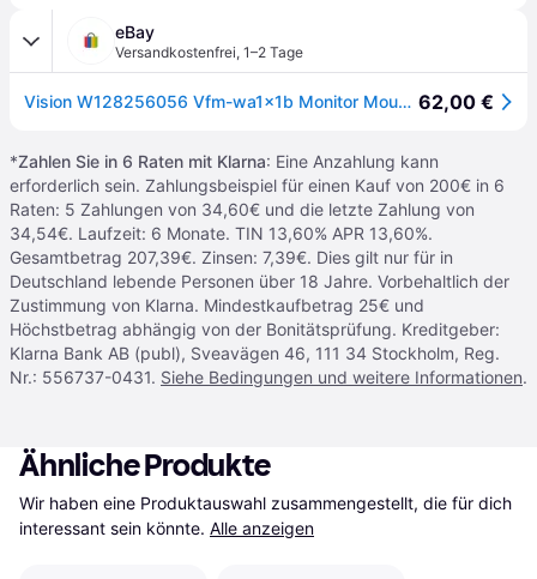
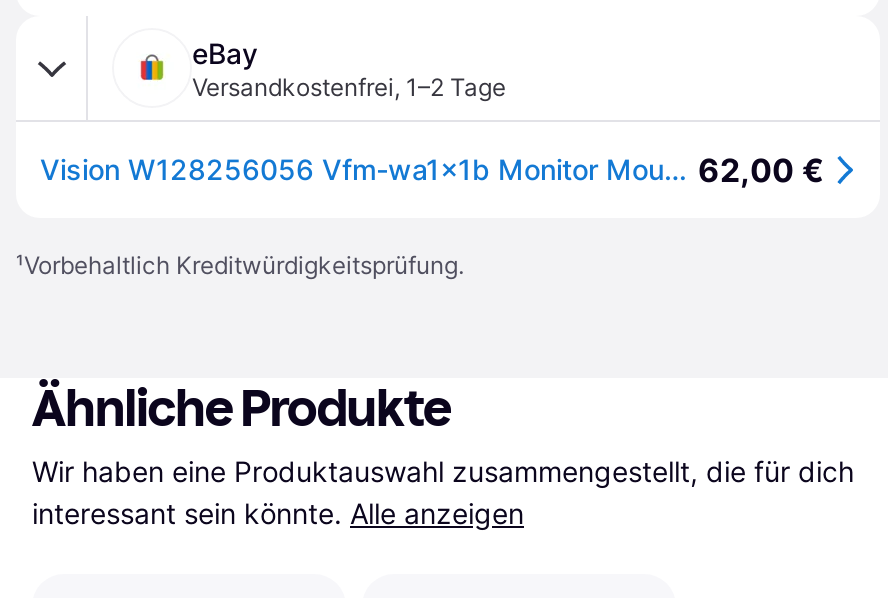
- *Zahlen Sie in 6 Raten mit Klarna: Eine Anzahlung kann
- erforderlich sein. Zahlungsbeispiel für einen Kauf von 200€ in 6
- Raten: 5 Zahlungen von 34,60€ und die letzte Zahlung von
- 34,54€. Laufzeit: 6 Monate. TIN 13,60% APR 13,60%.
- Gesamtbetrag 207,39€. Zinsen: 7,39€. Dies gilt nur für in
- Deutschland lebende Personen über 18 Jahre. Vorbehaltlich der
- Zustimmung von Klarna. Mindestkaufbetrag 25€ und
- Höchstbetrag abhängig von der Bonitätsprüfung. Kreditgeber:
- Klarna Bank AB (publ), Sveavägen 46, 111 34 Stockholm, Reg.
- Nr.: 556737-0431. Siehe Bedingungen und weitere Informationen.
+ ¹Vorbehaltlich Kreditwürdigkeitsprüfung.
